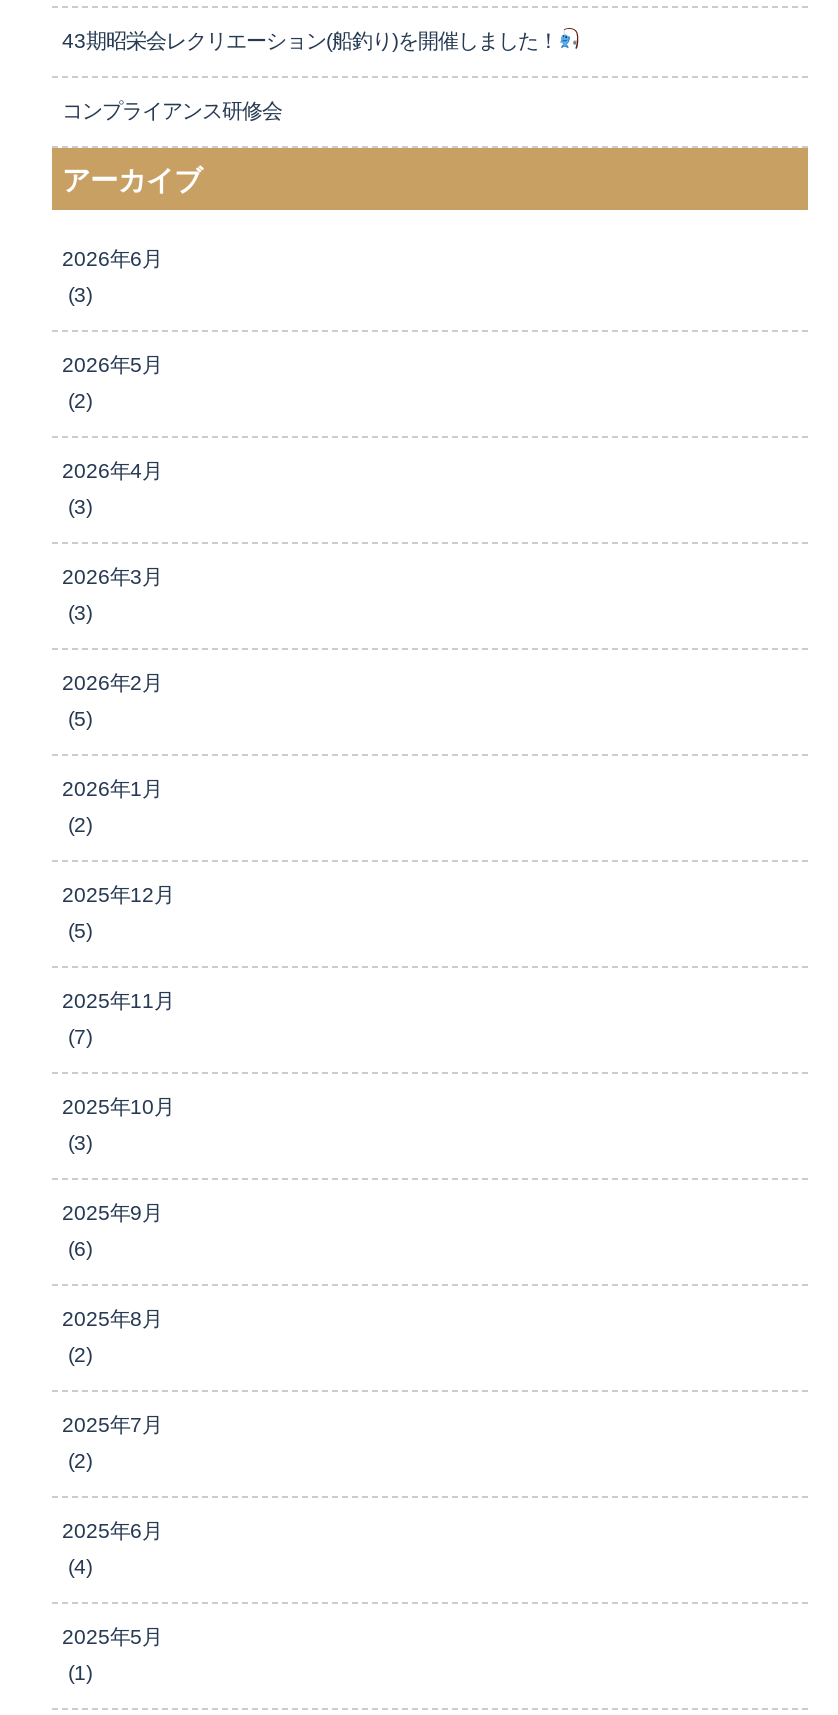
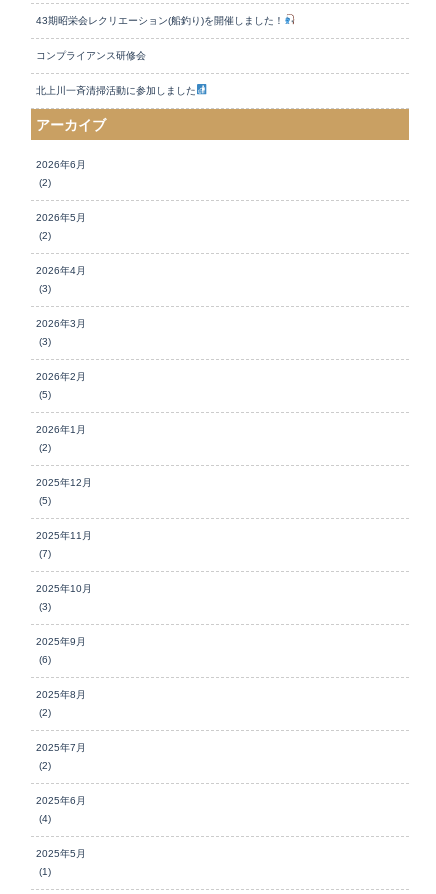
+ 北上川一斉清掃活動に参加しました

- (3)
+ (2)
